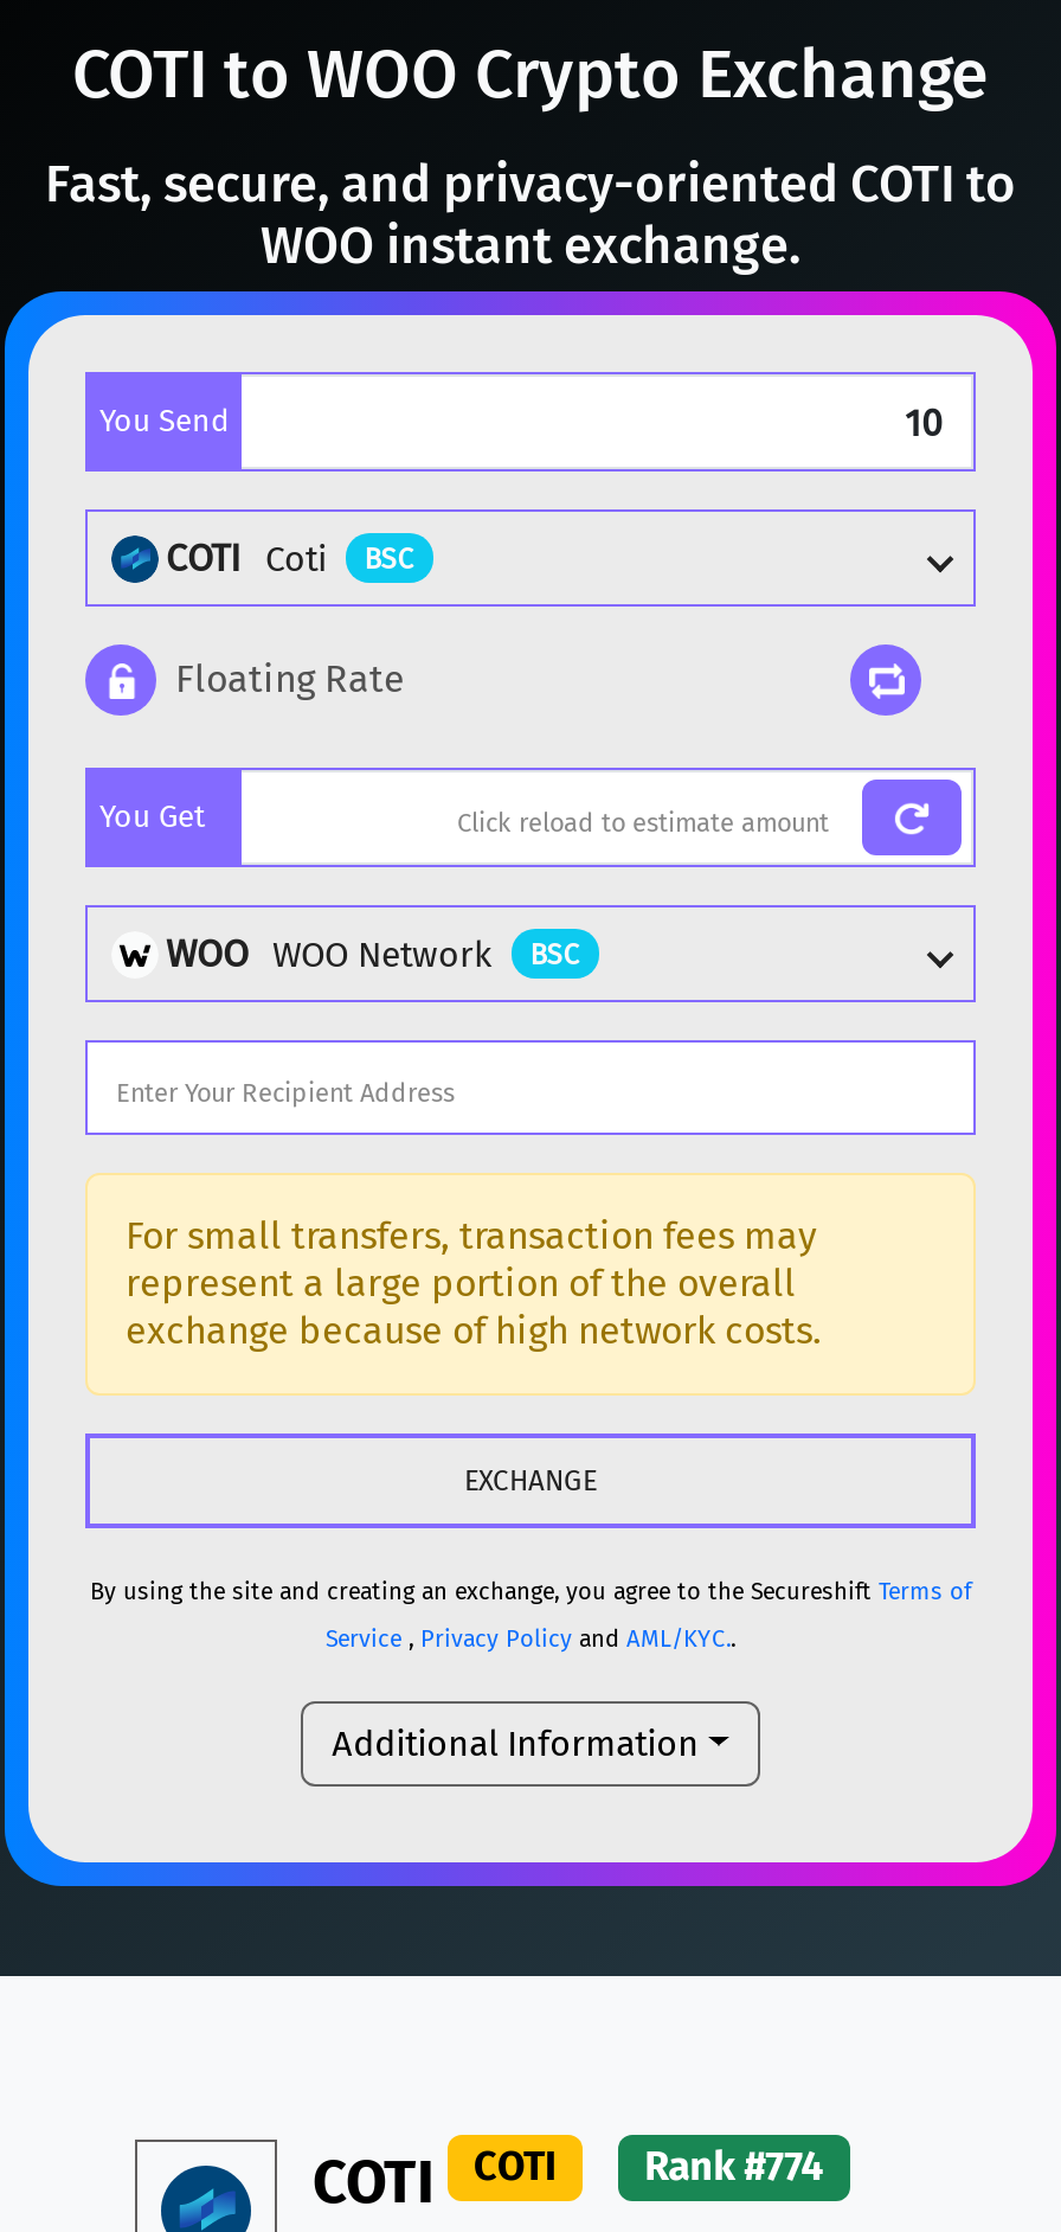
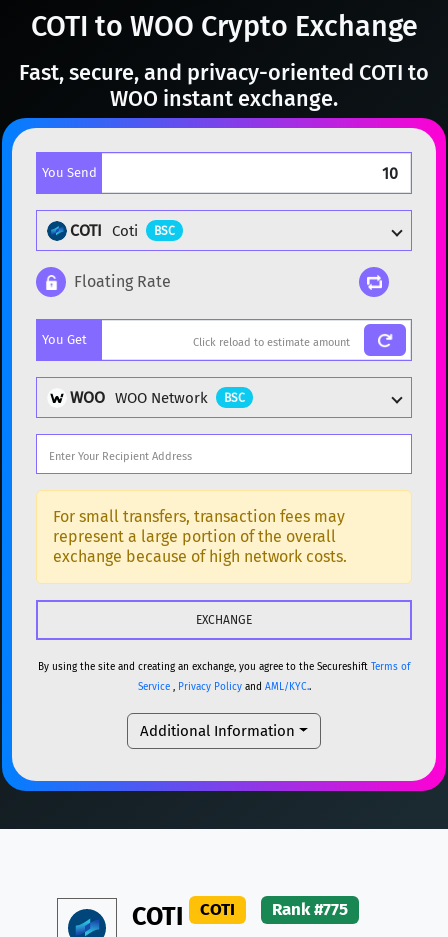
- Rank #774
+ Rank #775
